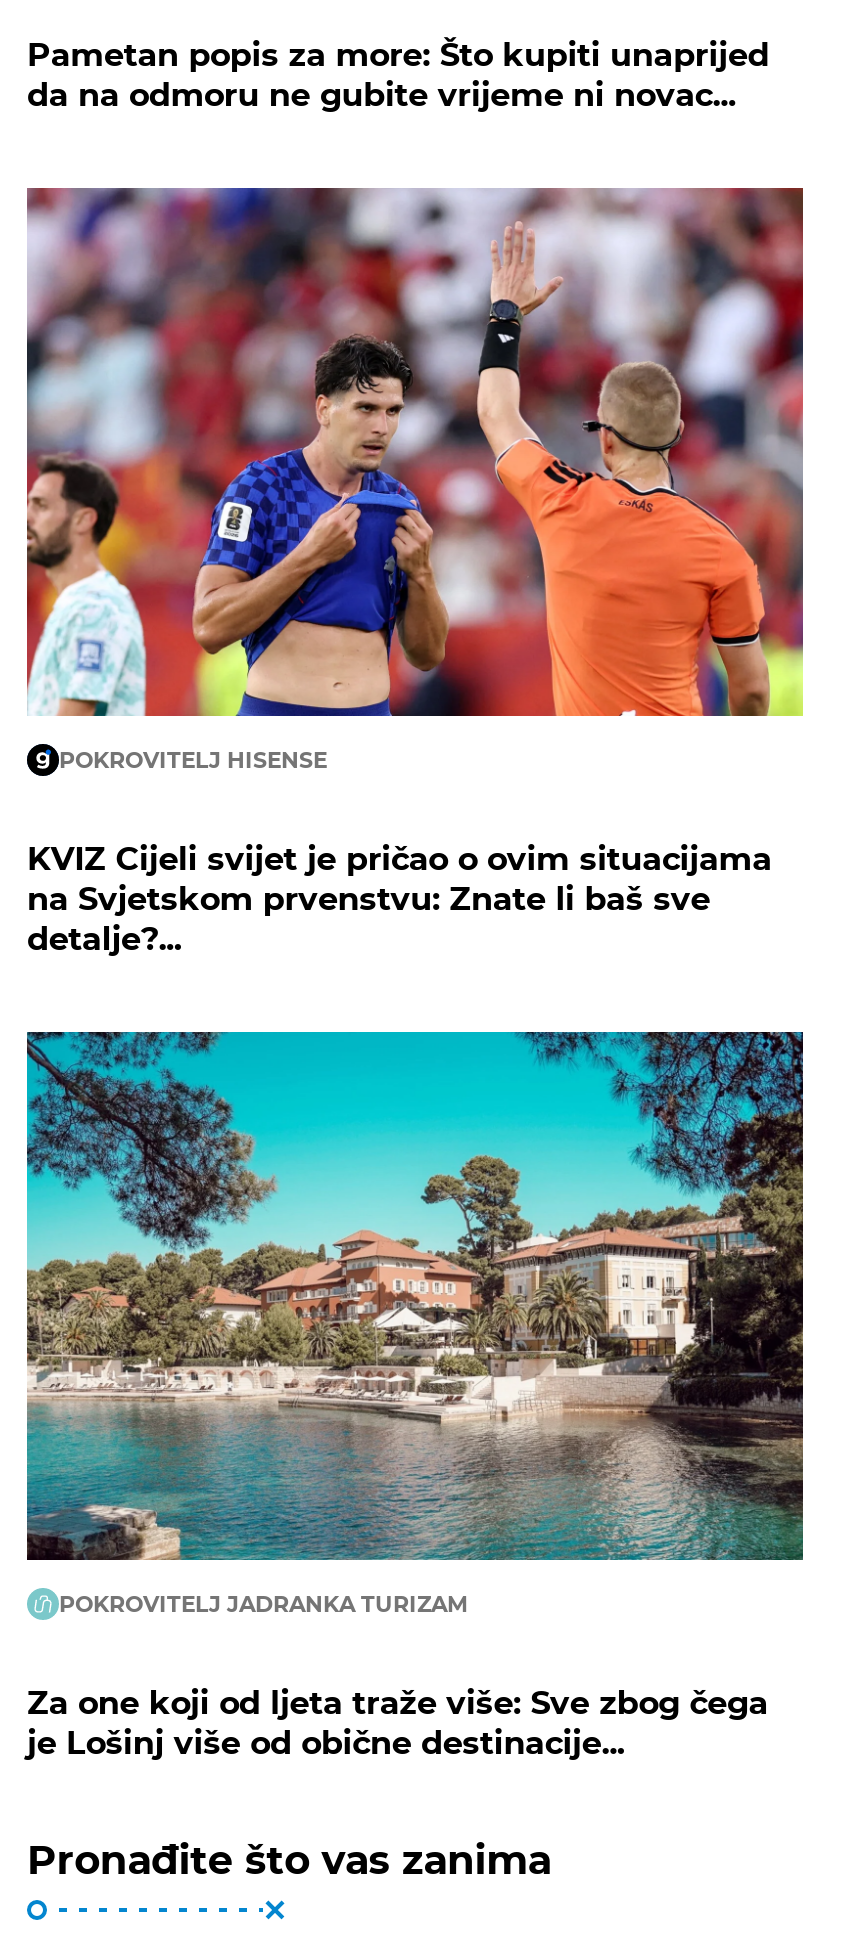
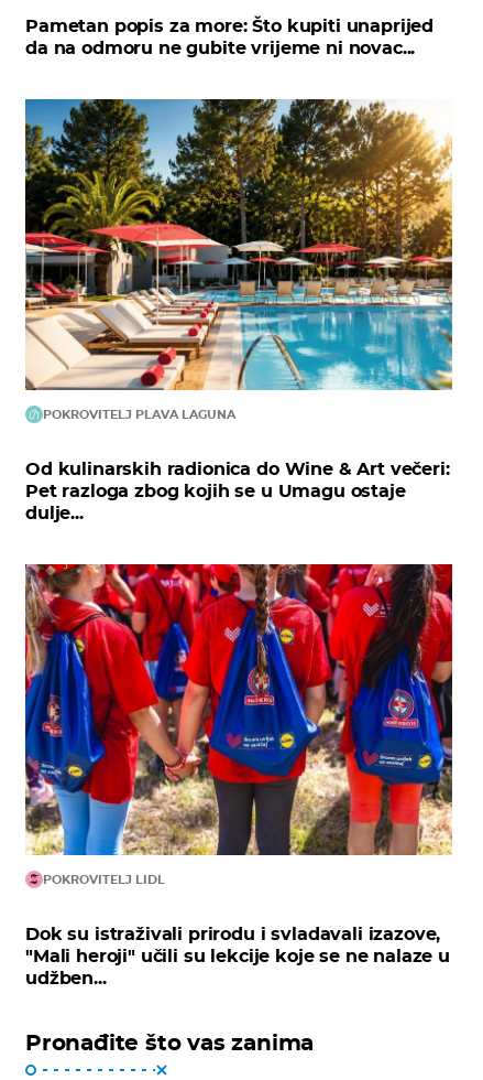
- [image]
- POKROVITELJ HISENSE
+ [image]
+ POKROVITELJ PLAVA LAGUNA

- KVIZ Cijeli svijet je pričao o ovim situacijama
- na Svjetskom prvenstvu: Znate li baš sve
- detalje?...
+ Od kulinarskih radionica do Wine & Art večeri:
+ Pet razloga zbog kojih se u Umagu ostaje
+ dulje...

- [image]
- POKROVITELJ JADRANKA TURIZAM
+ [image]
+ POKROVITELJ LIDL

- Za one koji od ljeta traže više: Sve zbog čega
- je Lošinj više od obične destinacije...
+ Dok su istraživali prirodu i svladavali izazove,
+ "Mali heroji" učili su lekcije koje se ne nalaze u
+ udžben...
